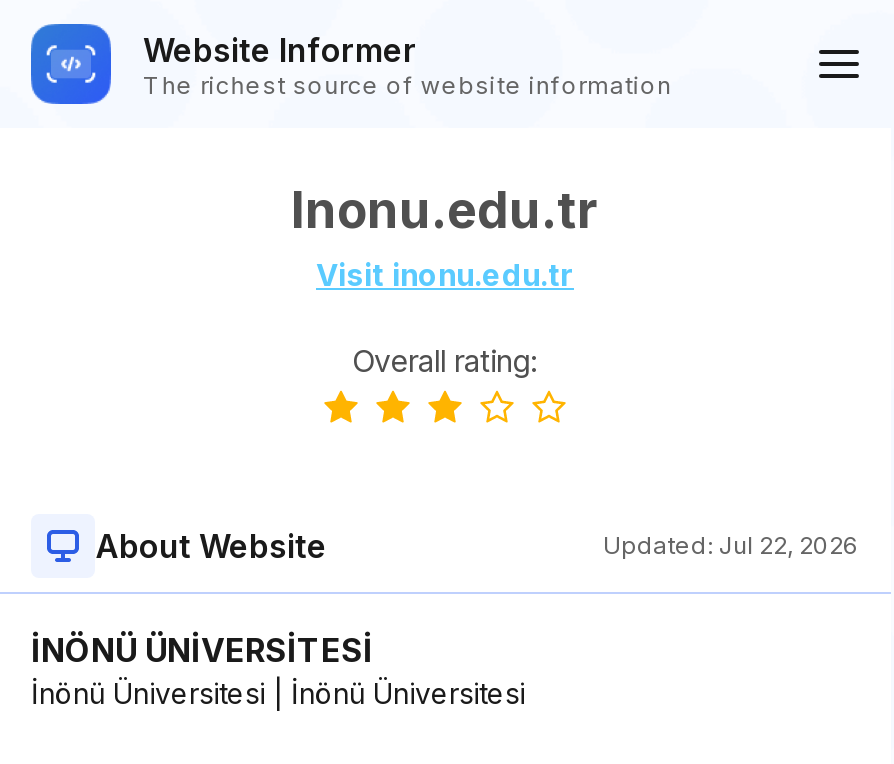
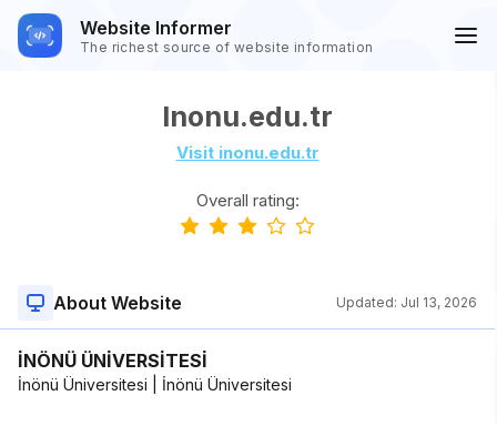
- Updated: Jul 22, 2026
+ Updated: Jul 13, 2026
